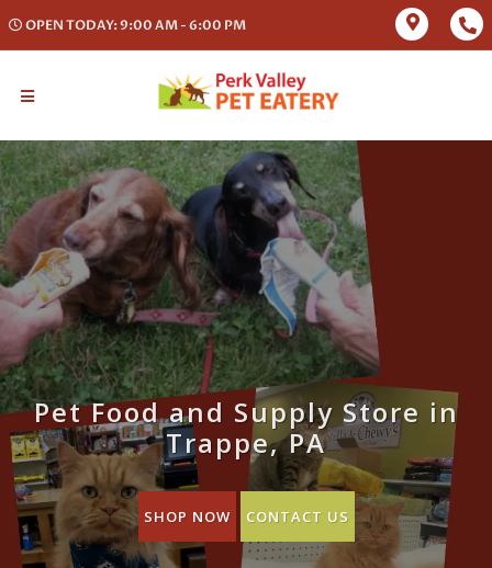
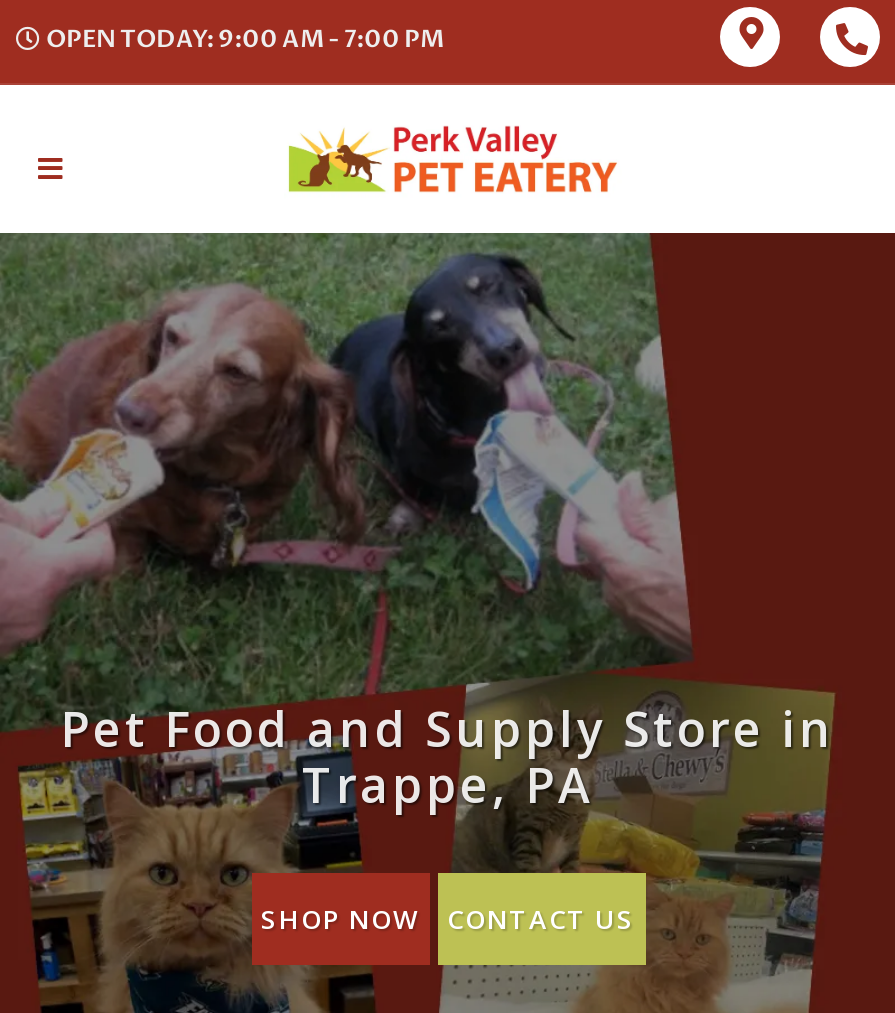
- OPEN TODAY: 9:00 AM - 6:00 PM
+ OPEN TODAY: 9:00 AM - 7:00 PM
